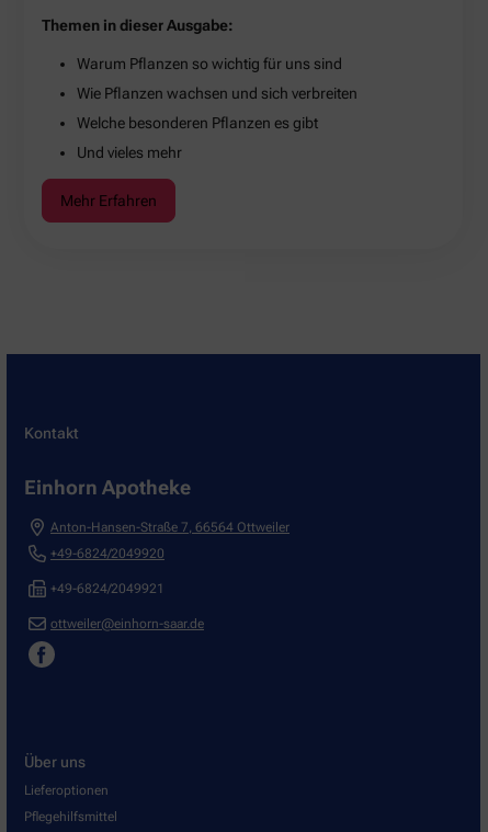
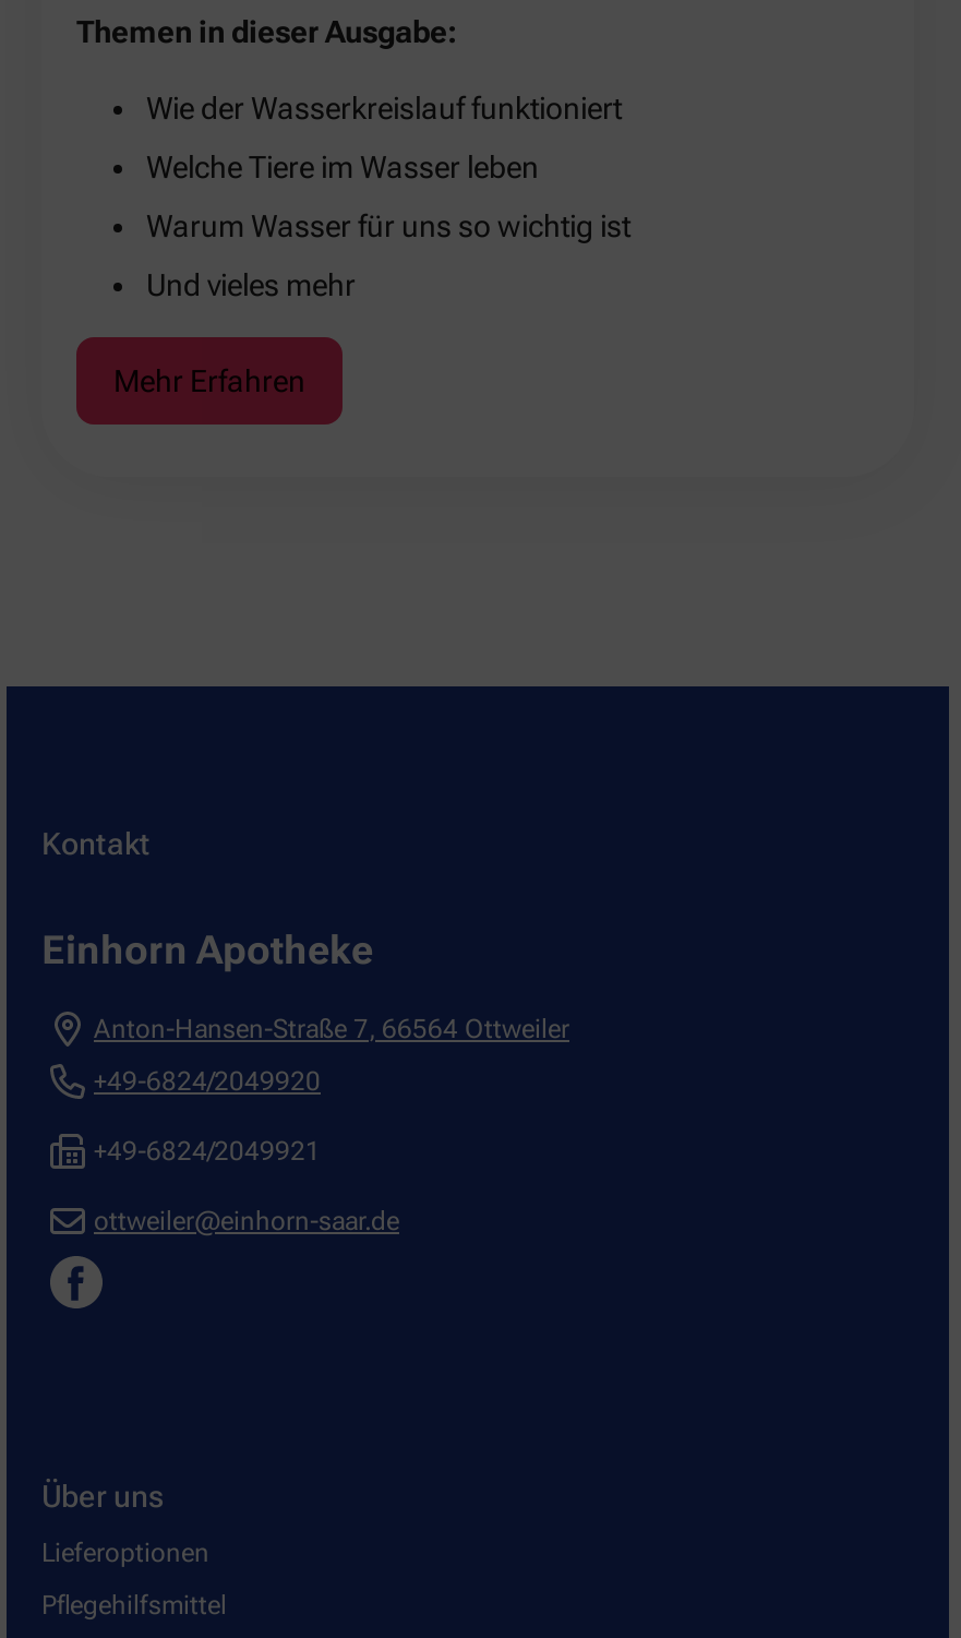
- Warum Pflanzen so wichtig für uns sind
+ Wie der Wasserkreislauf funktioniert

- Wie Pflanzen wachsen und sich verbreiten
+ Welche Tiere im Wasser leben

- Welche besonderen Pflanzen es gibt
+ Warum Wasser für uns so wichtig ist
